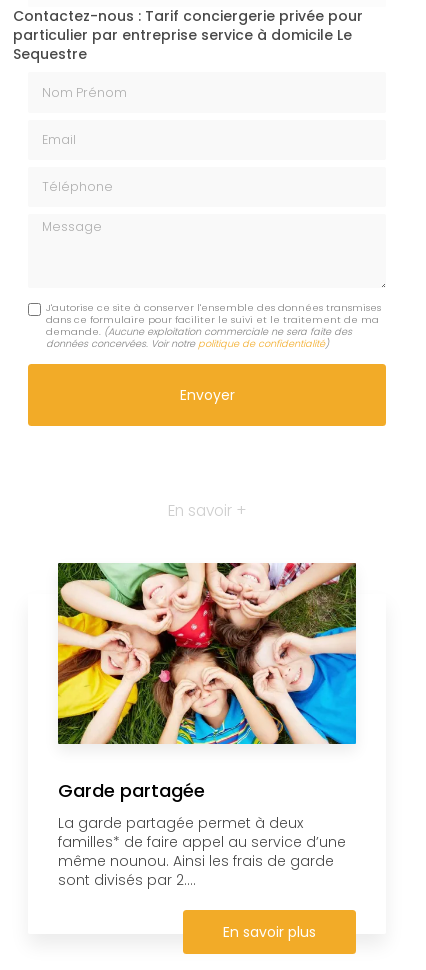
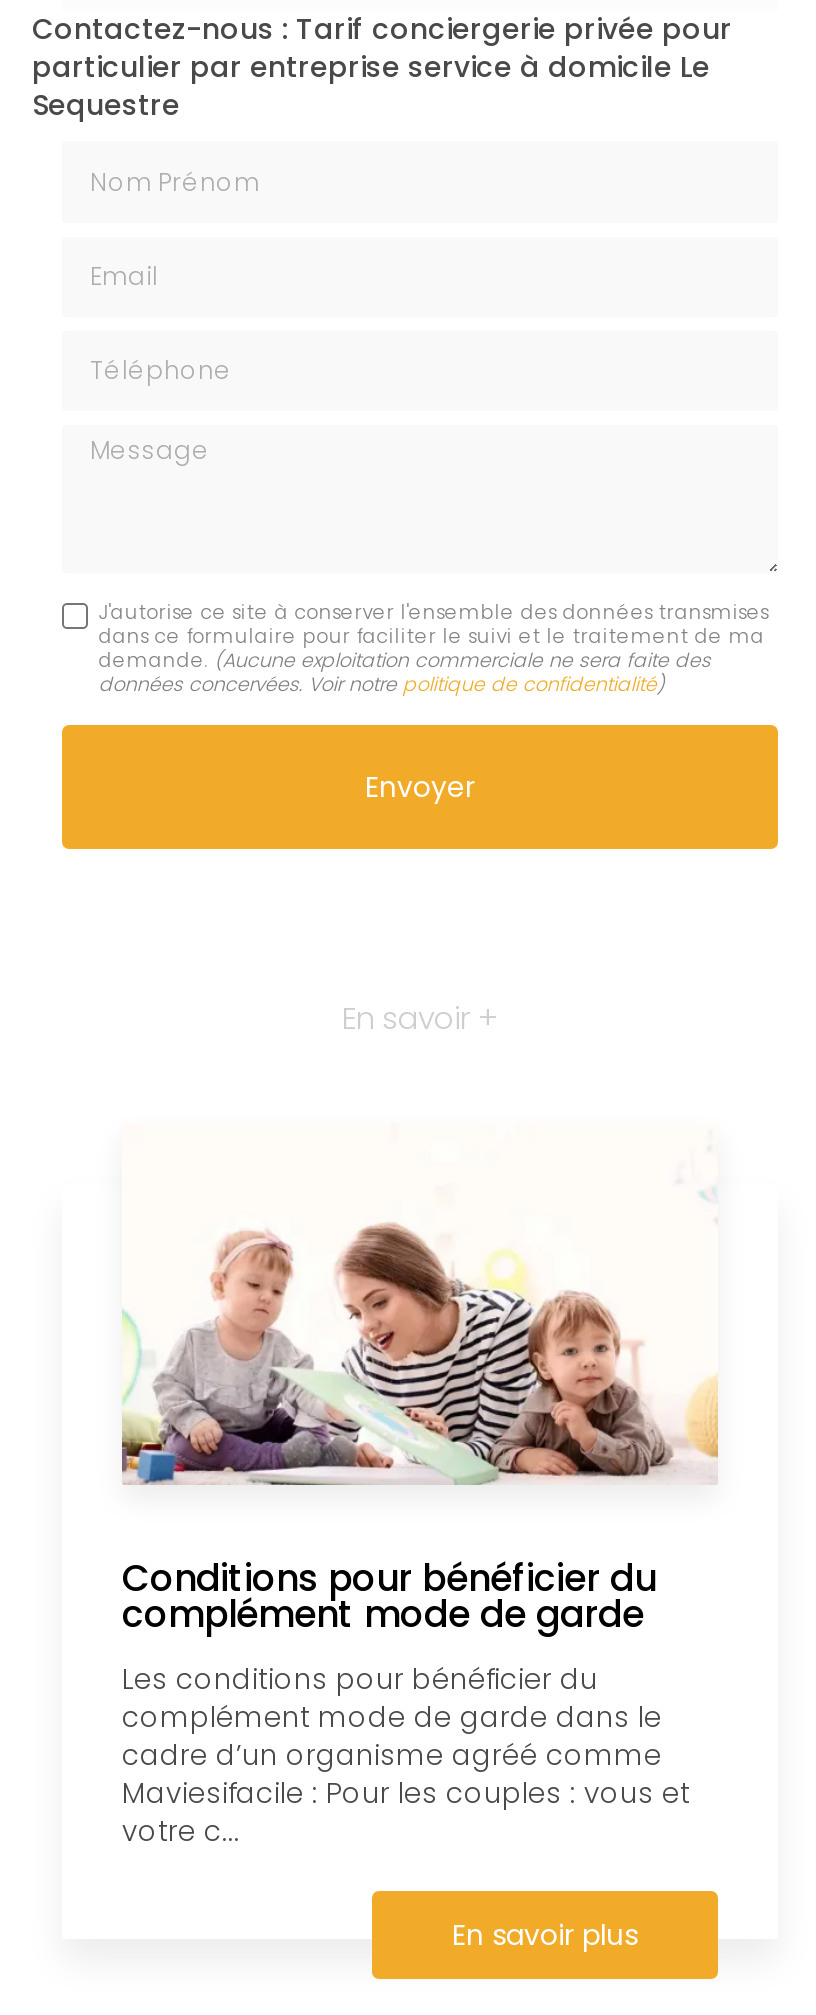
- [image]
- Garde partagée
- La garde partagée permet à deux
- familles* de faire appel au service d’une
- même nounou. Ainsi les frais de garde
- sont divisés par 2....
+ [image]
+ Conditions pour bénéficier du
+ complément mode de garde
+ Les conditions pour bénéficier du
+ complément mode de garde dans le
+ cadre d’un organisme agréé comme
+ Maviesifacile : Pour les couples : vous et
+ votre c...
